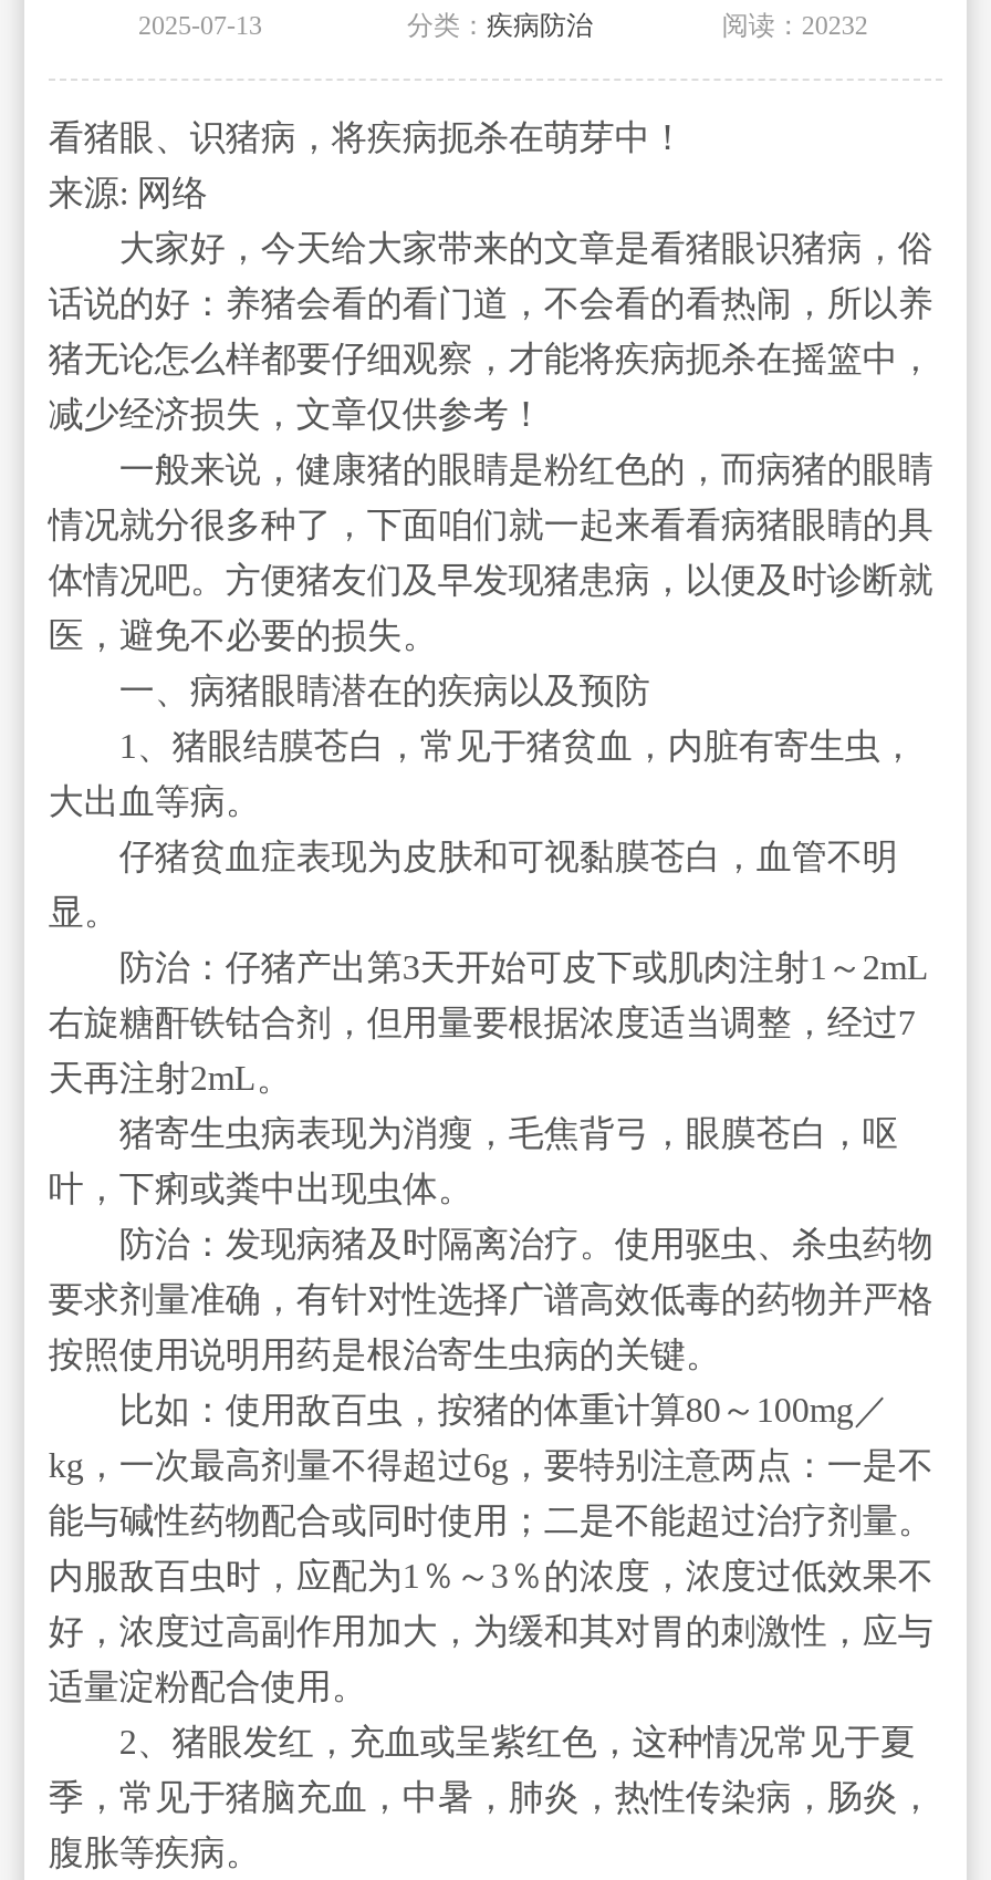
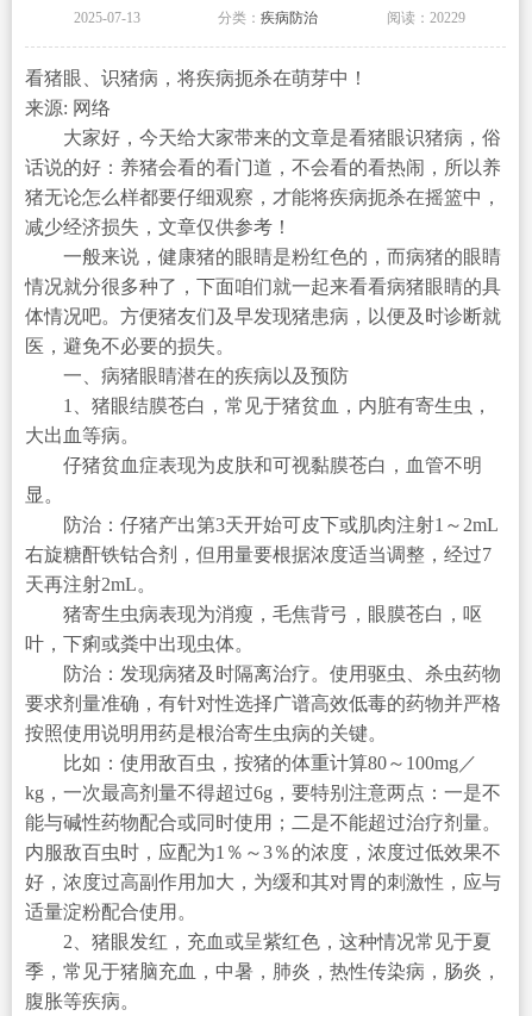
- 阅读：20232
+ 阅读：20229
